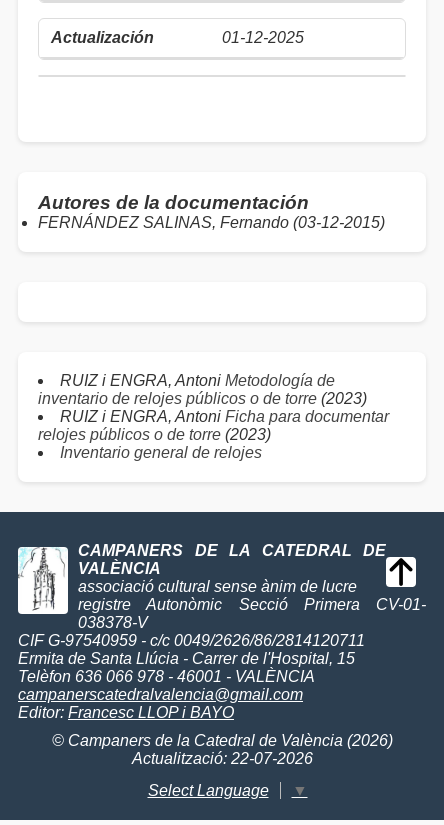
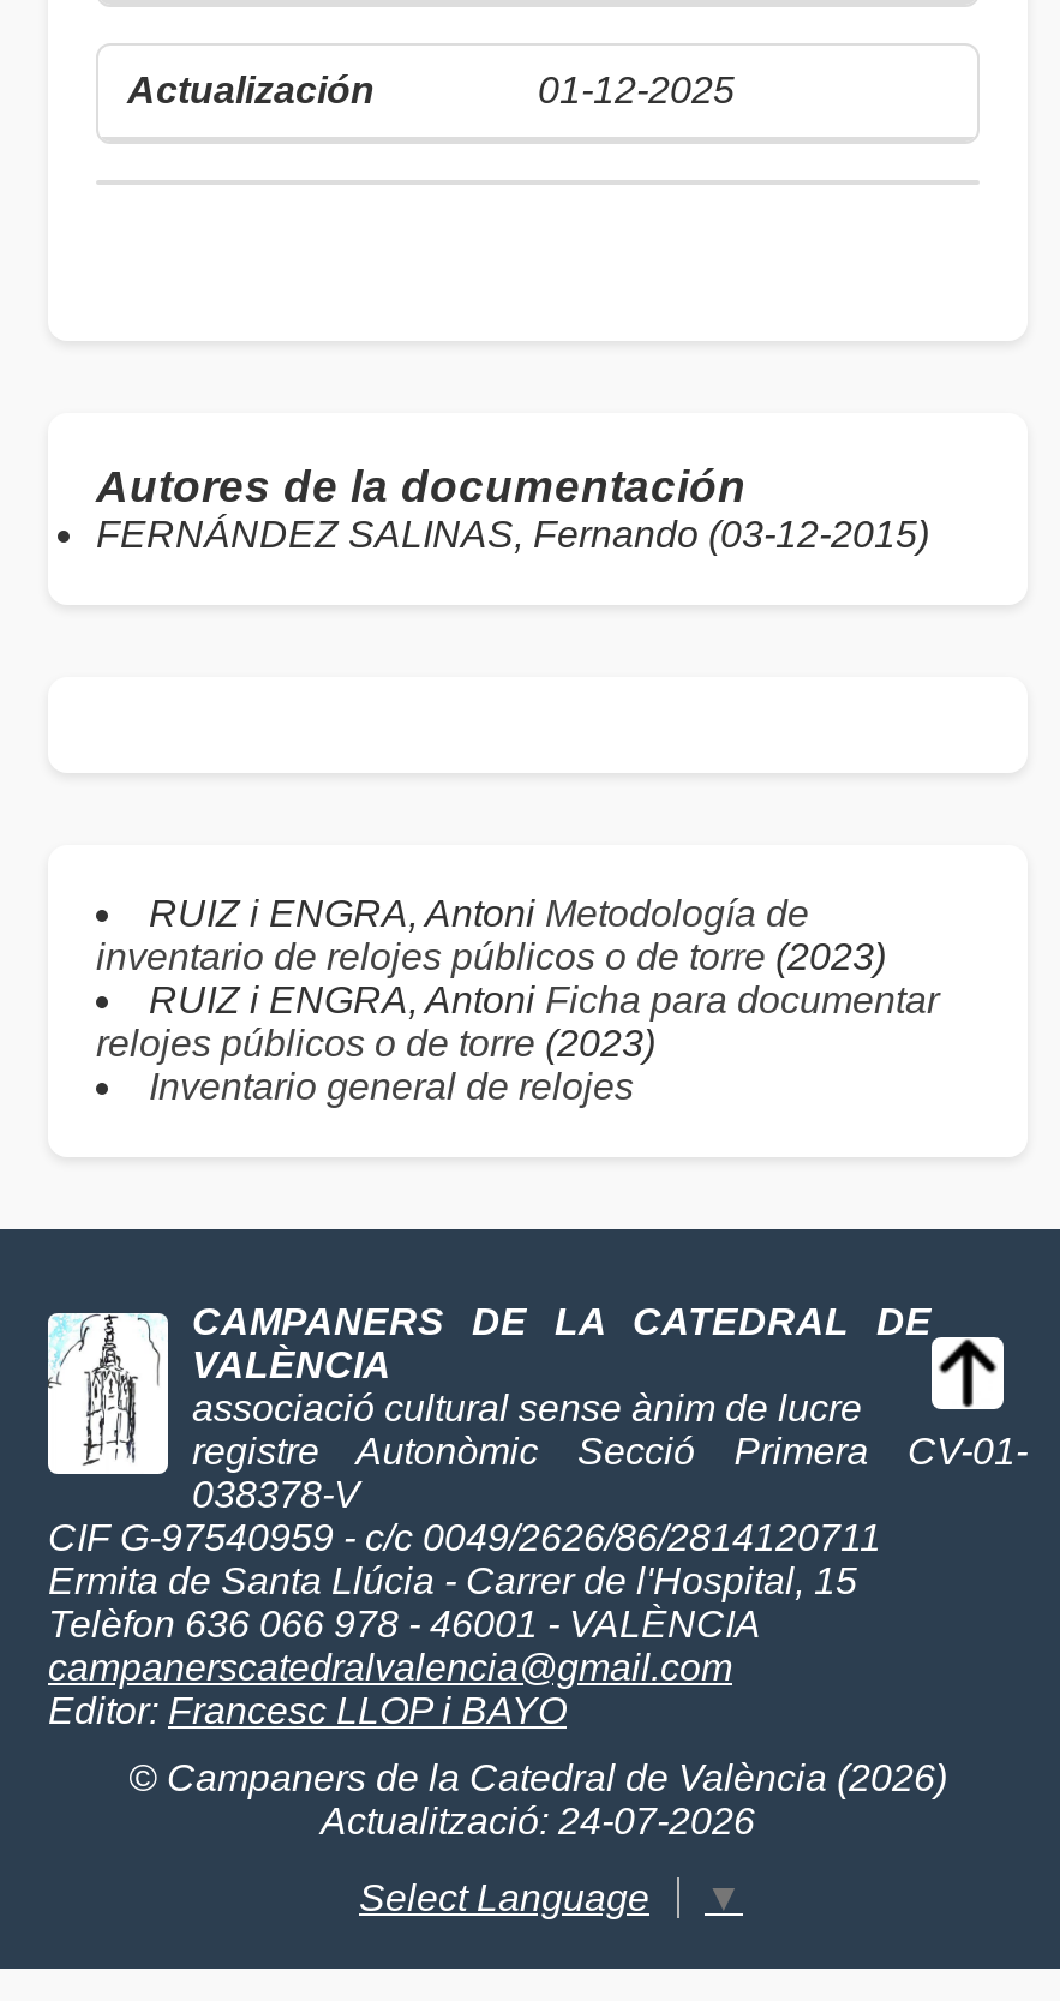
- Actualització: 22-07-2026
+ Actualització: 24-07-2026
